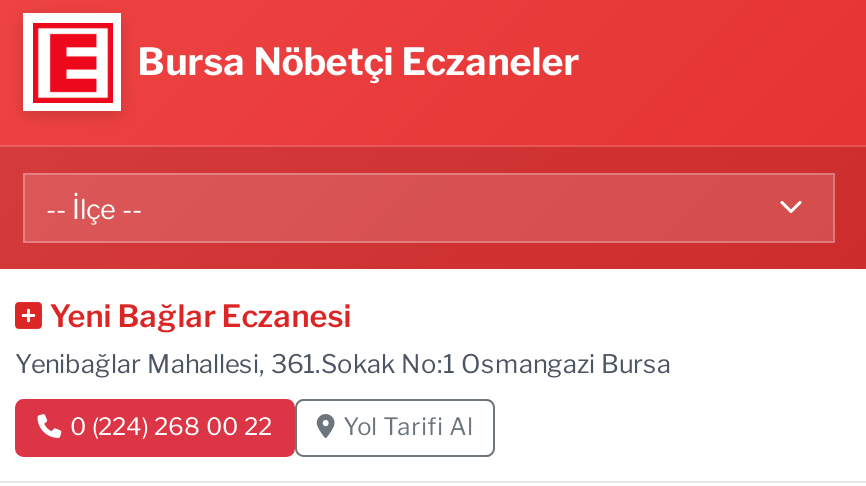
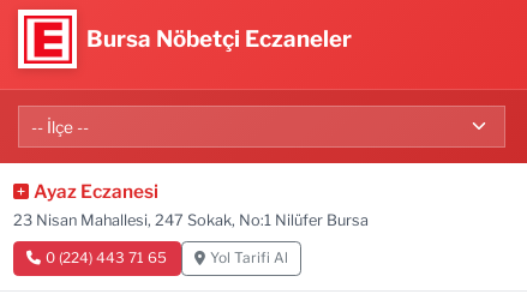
- Yeni Bağlar Eczanesi
- Yenibağlar Mahallesi, 361.Sokak No:1 Osmangazi Bursa
+ Ayaz Eczanesi
+ 23 Nisan Mahallesi, 247 Sokak, No:1 Nilüfer Bursa

- 0 (224) 268 00 22
+ 0 (224) 443 71 65
